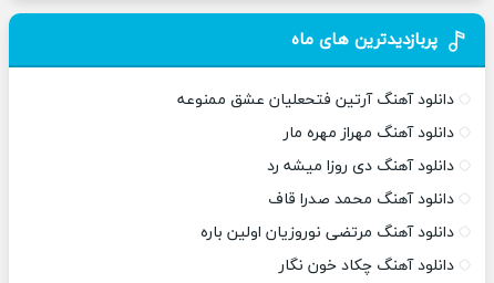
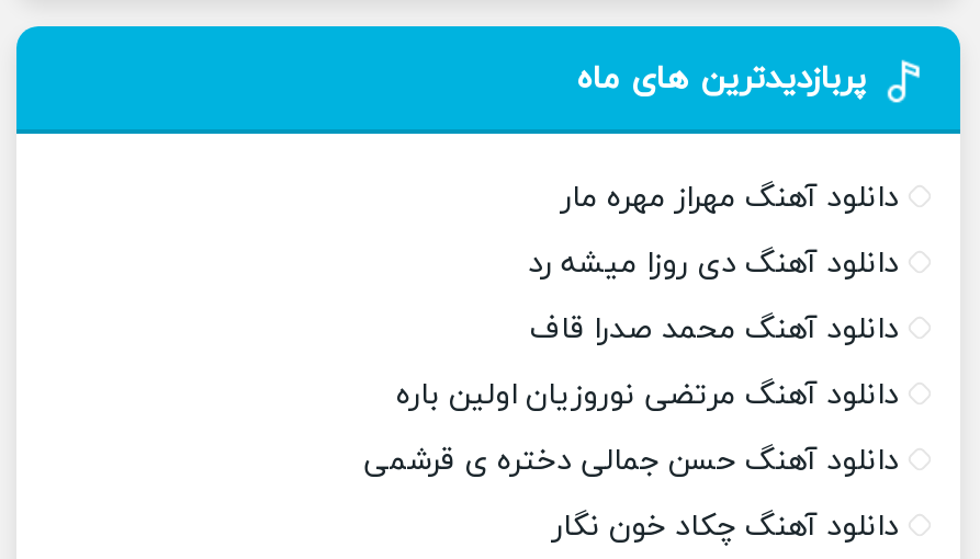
- دانلود آهنگ آرتین فتحعلیان عشق ممنوعه

moved up: دانلود آهنگ مهراز مهره مار | دانلود آهنگ دی روزا میشه رد | دانلود آهنگ محمد صدرا قاف | دانلود آهنگ مرتضی نوروزیان اولین باره

+ دانلود آهنگ حسن جمالی دختره ی قرشمی
